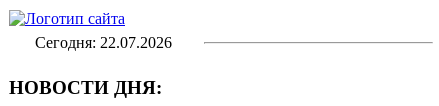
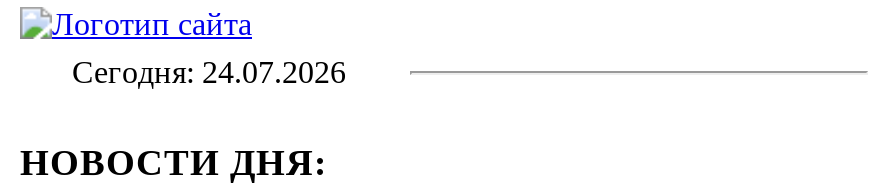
- Сегодня: 22.07.2026
+ Сегодня: 24.07.2026
